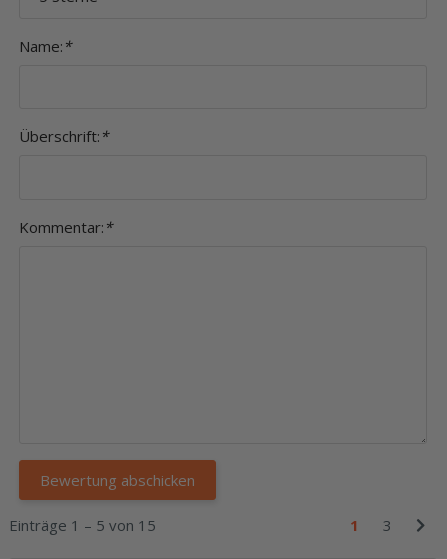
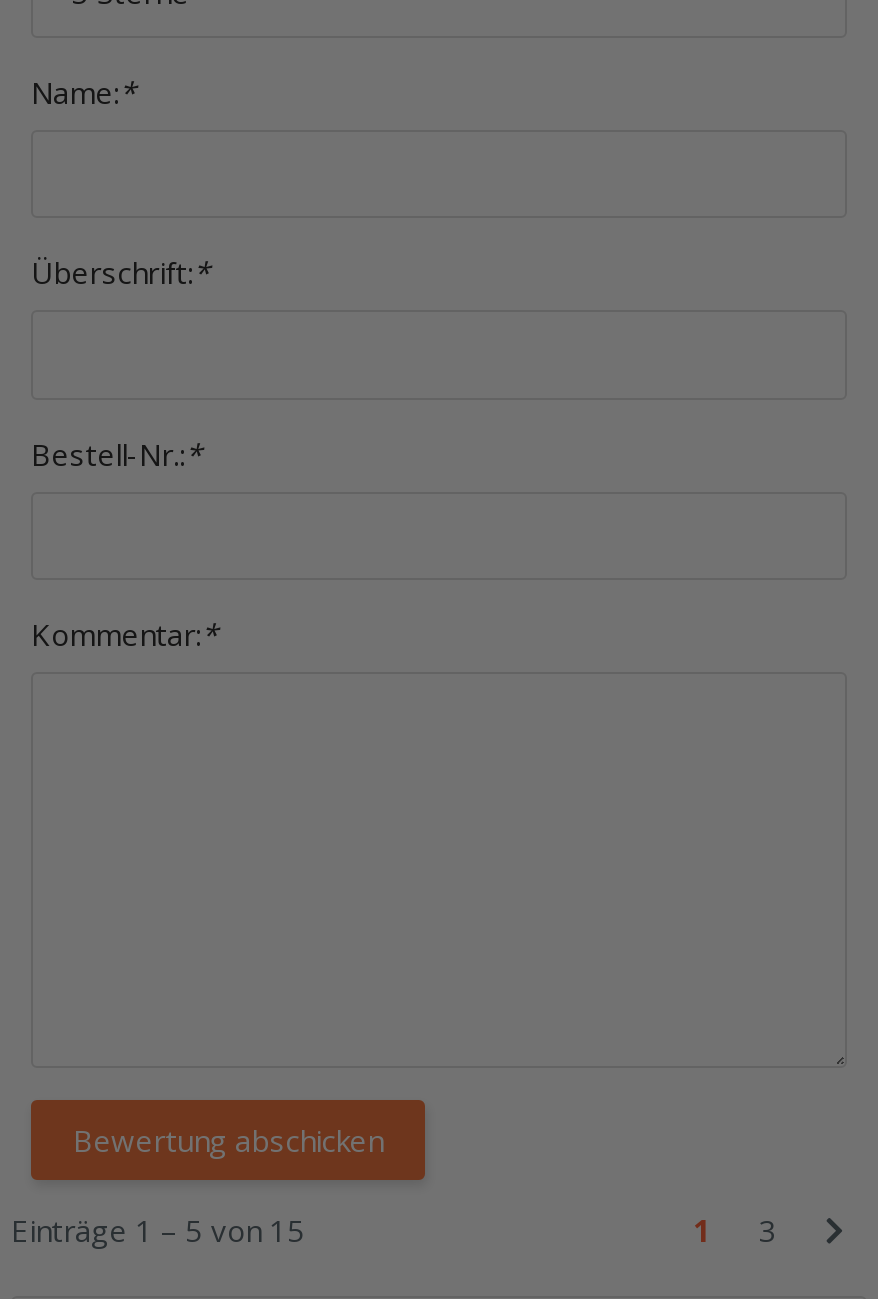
+ Bestell-Nr.:*
